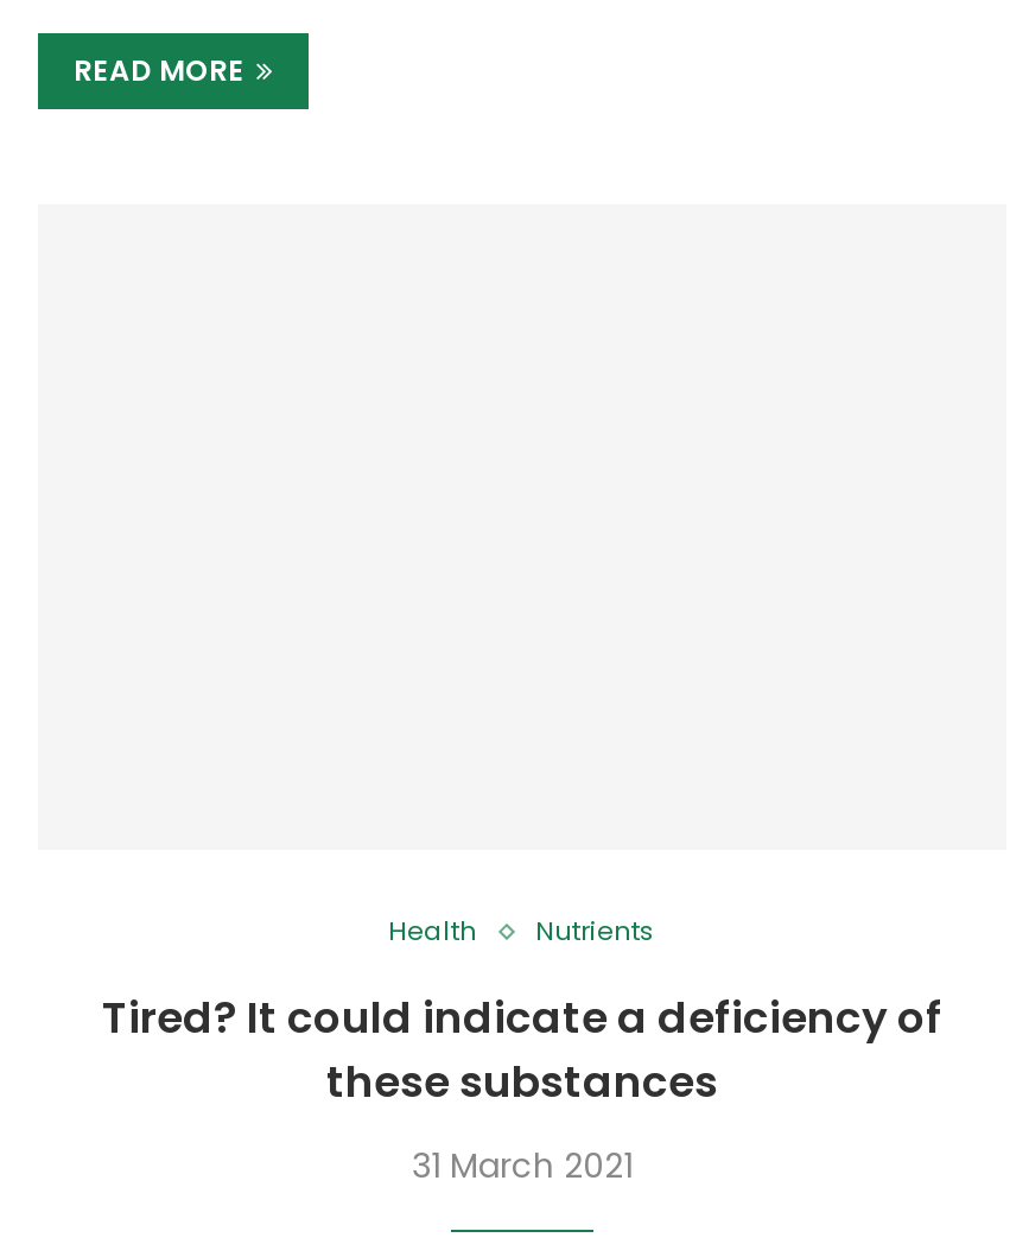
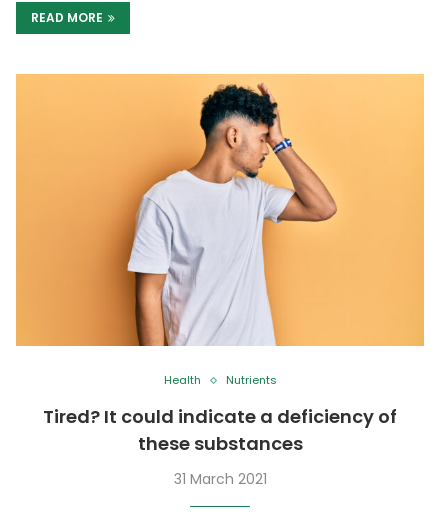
+ [image]
